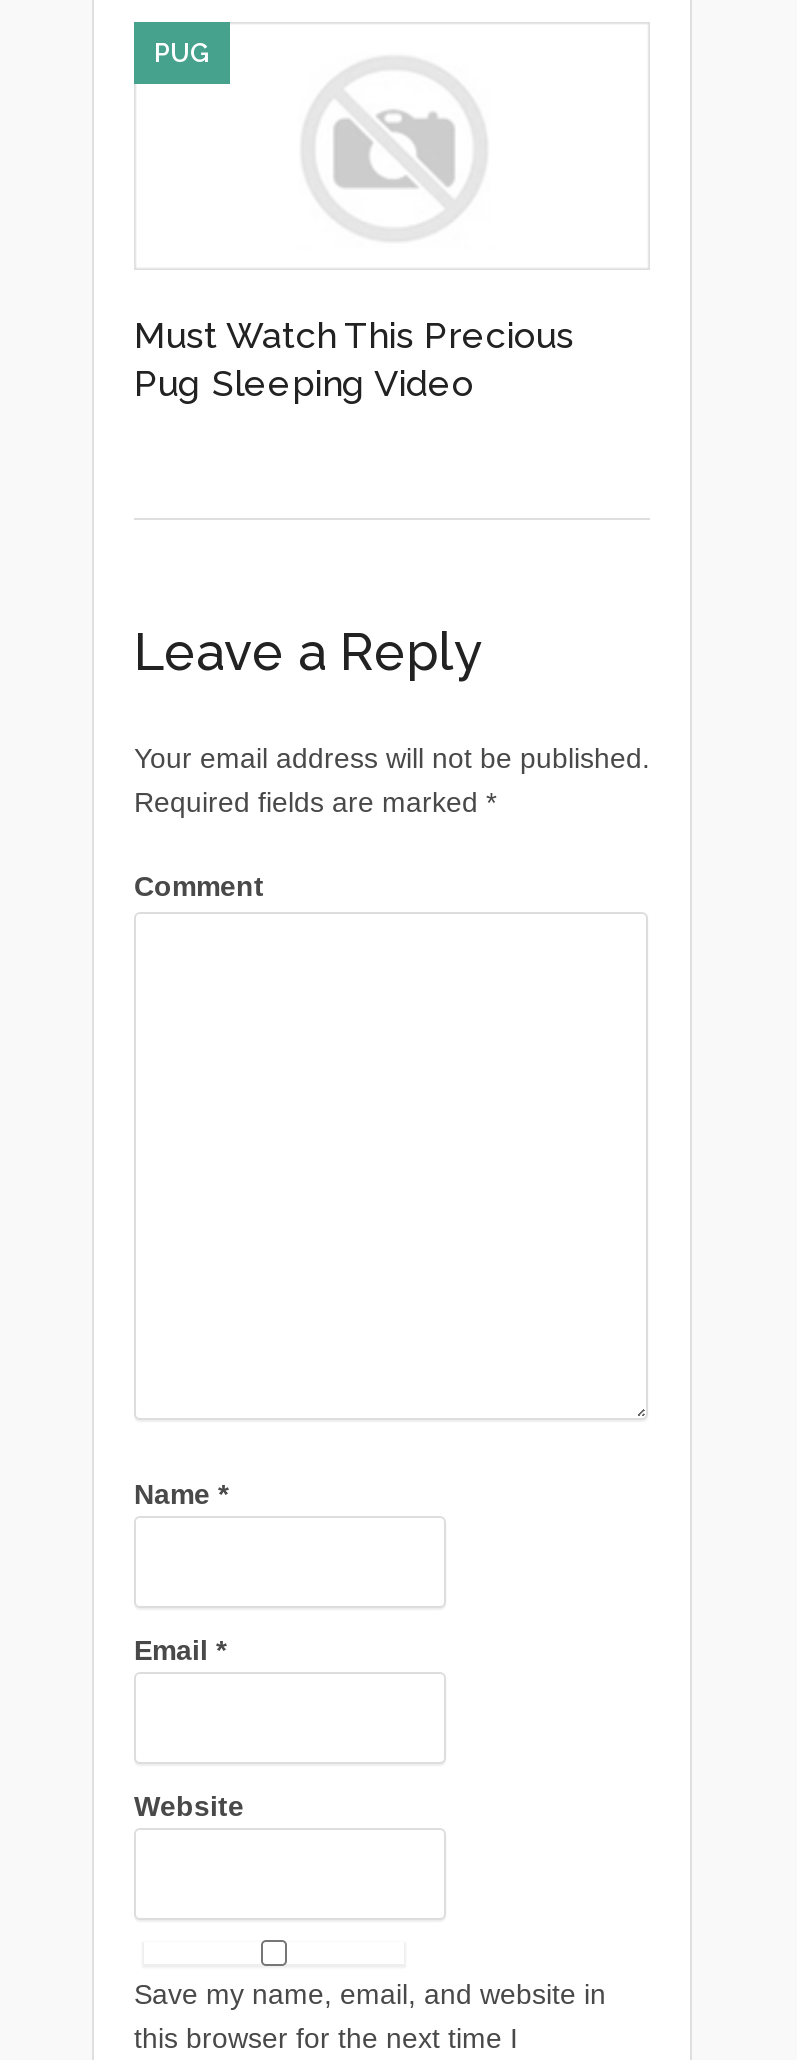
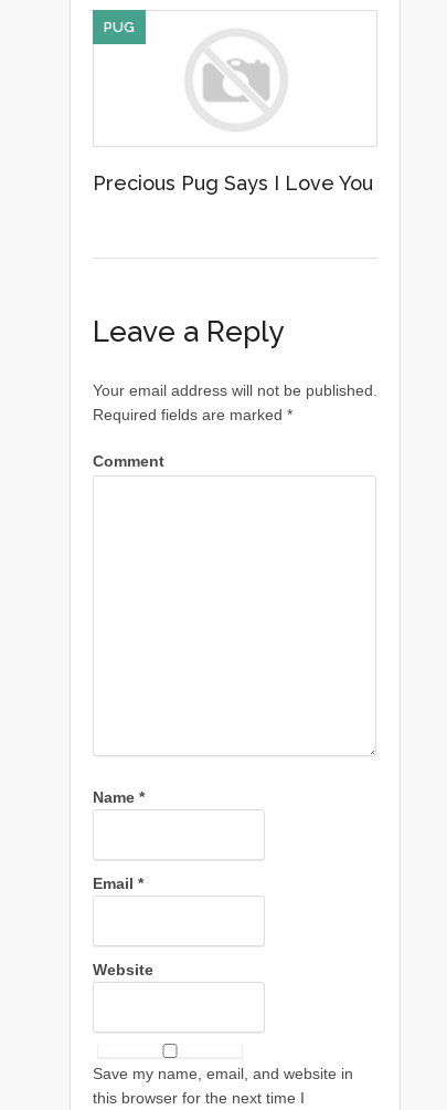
- Must Watch This Precious
- Pug Sleeping Video
+ Precious Pug Says I Love You
